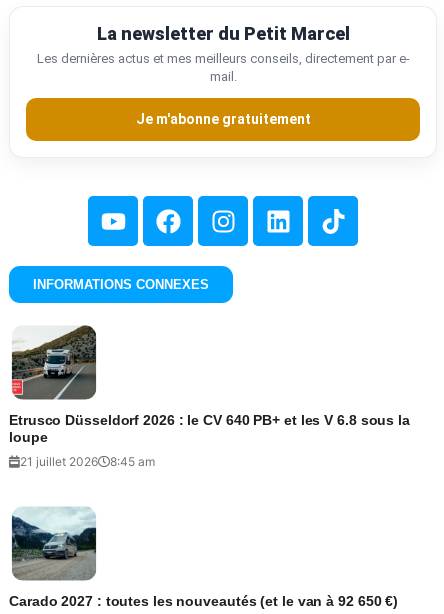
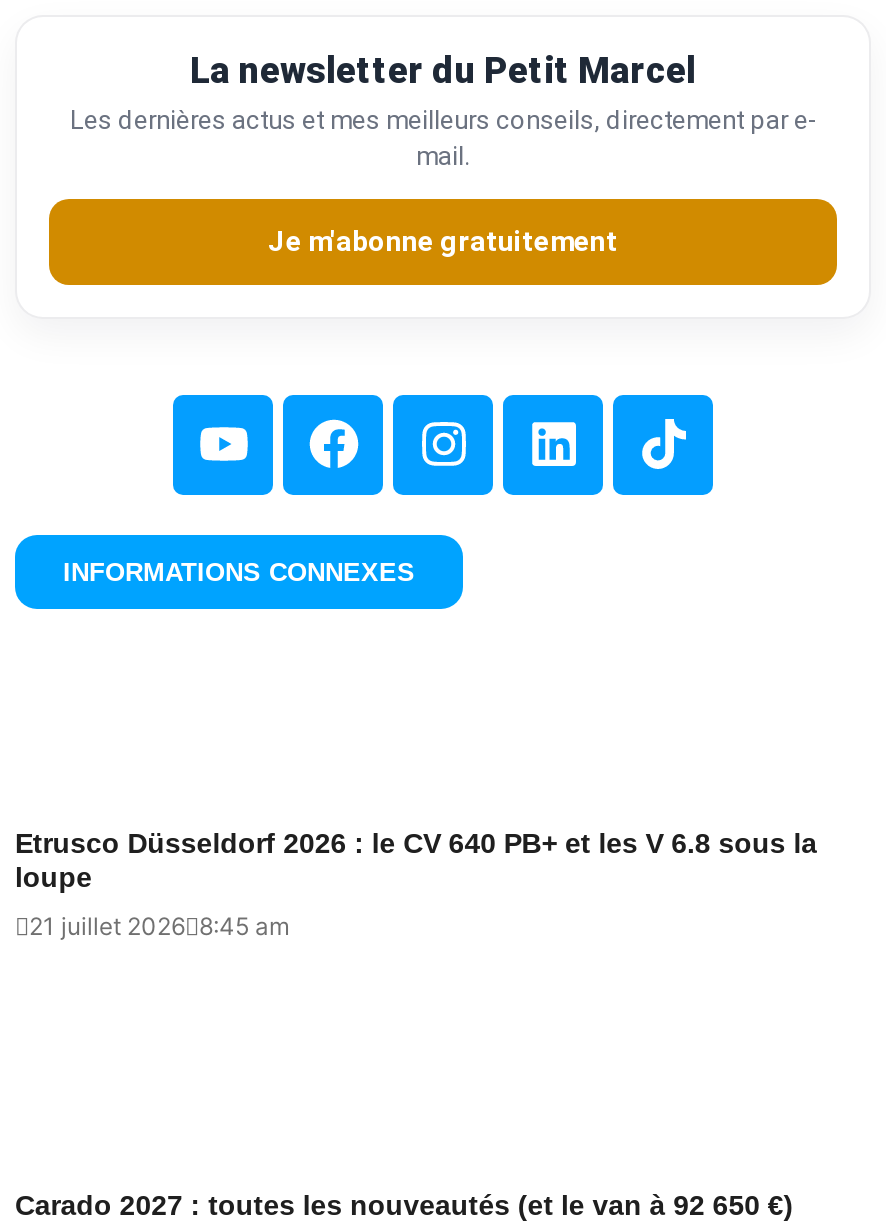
- [image]

- [image]
